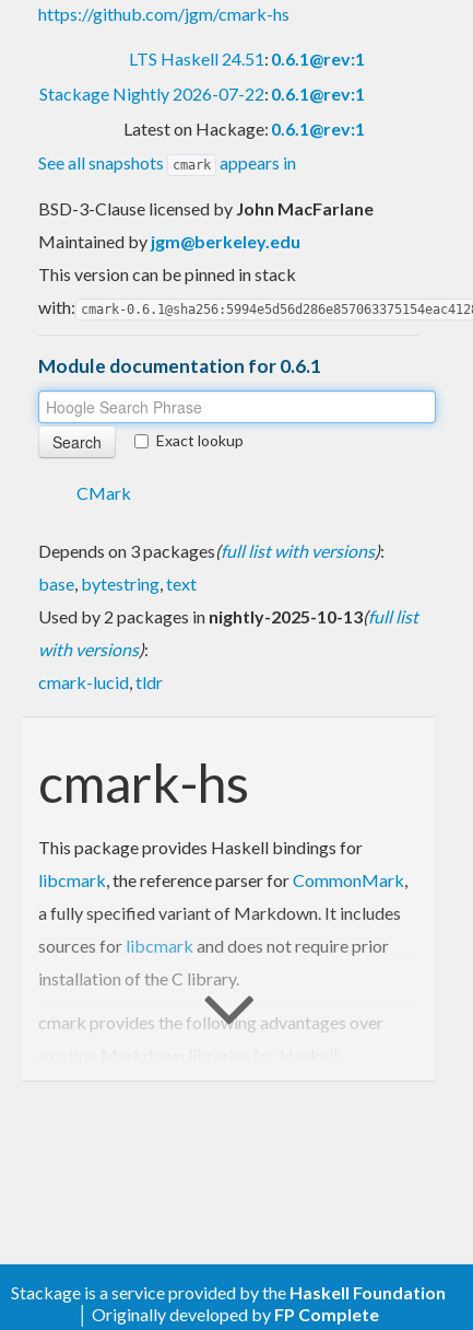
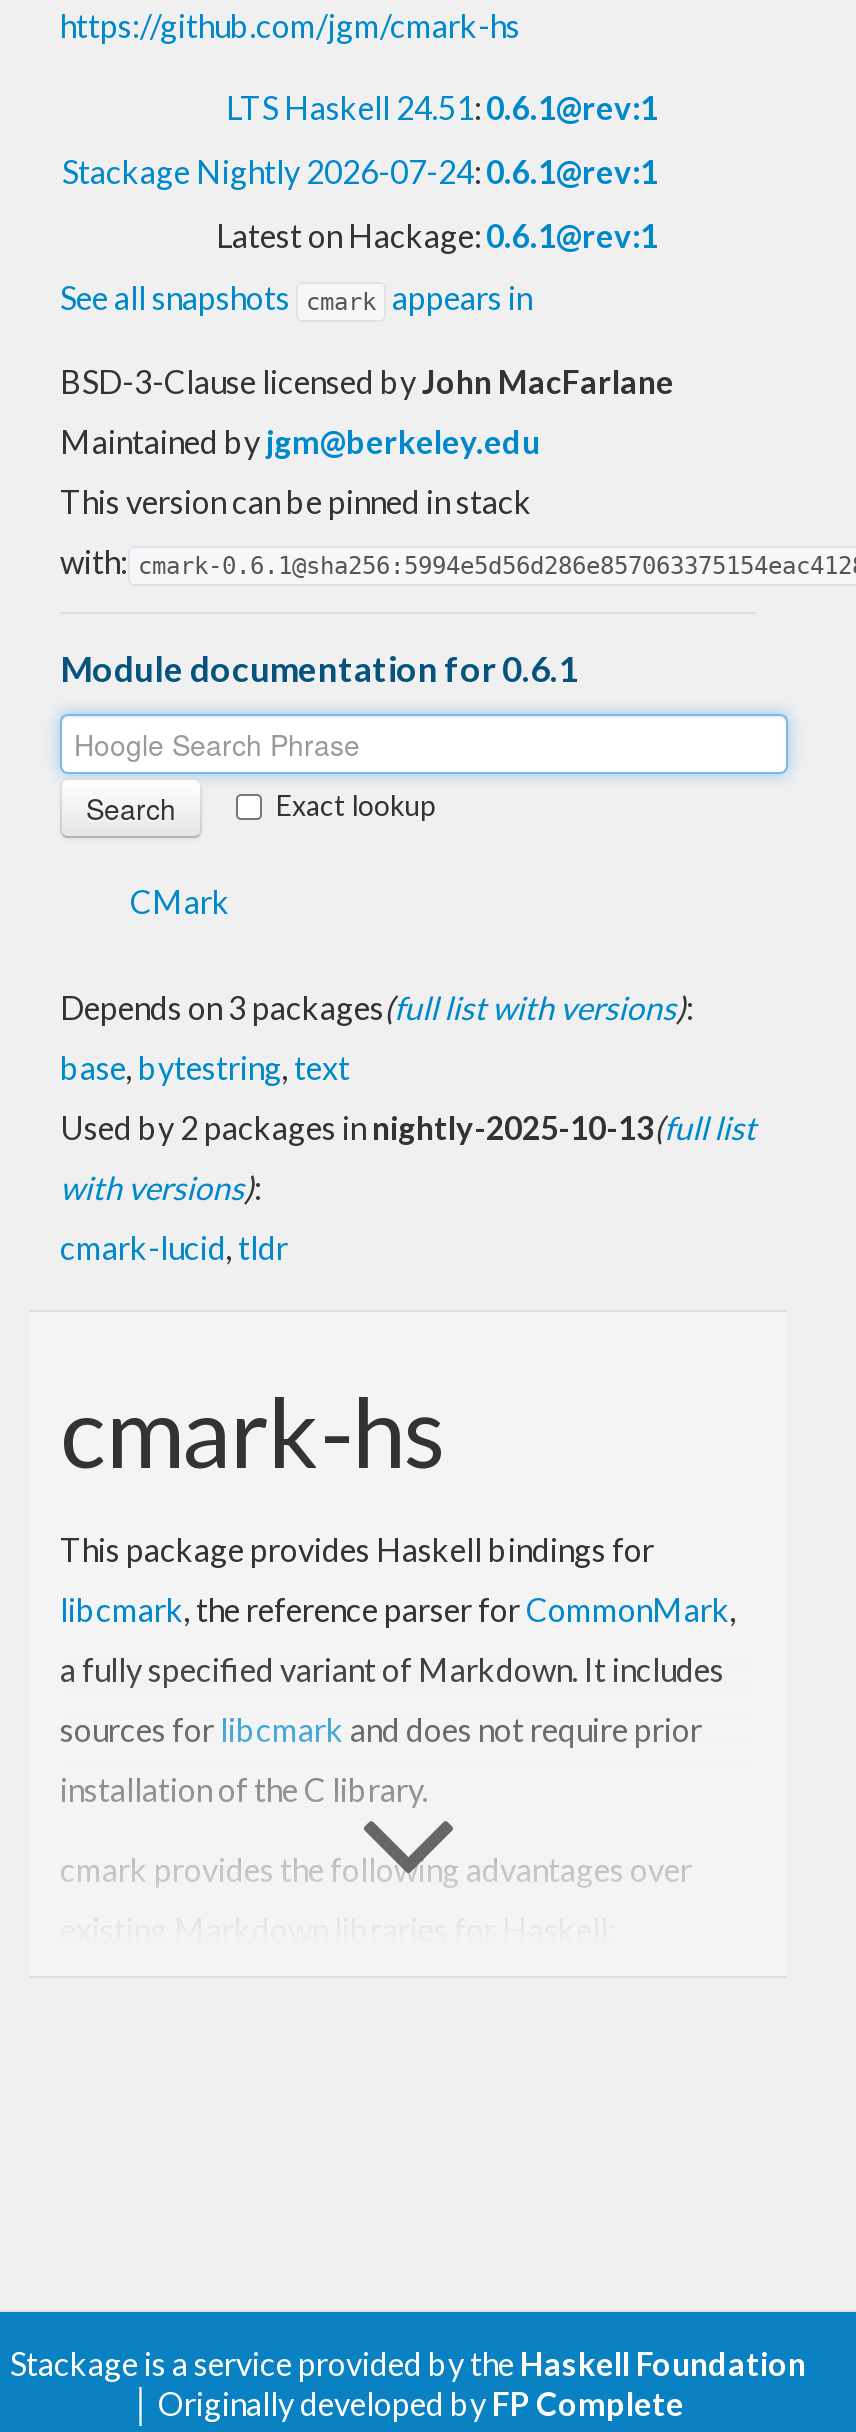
- Stackage Nightly 2026-07-22: 0.6.1@rev:1
+ Stackage Nightly 2026-07-24: 0.6.1@rev:1
